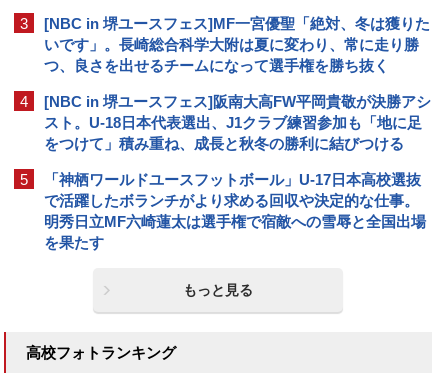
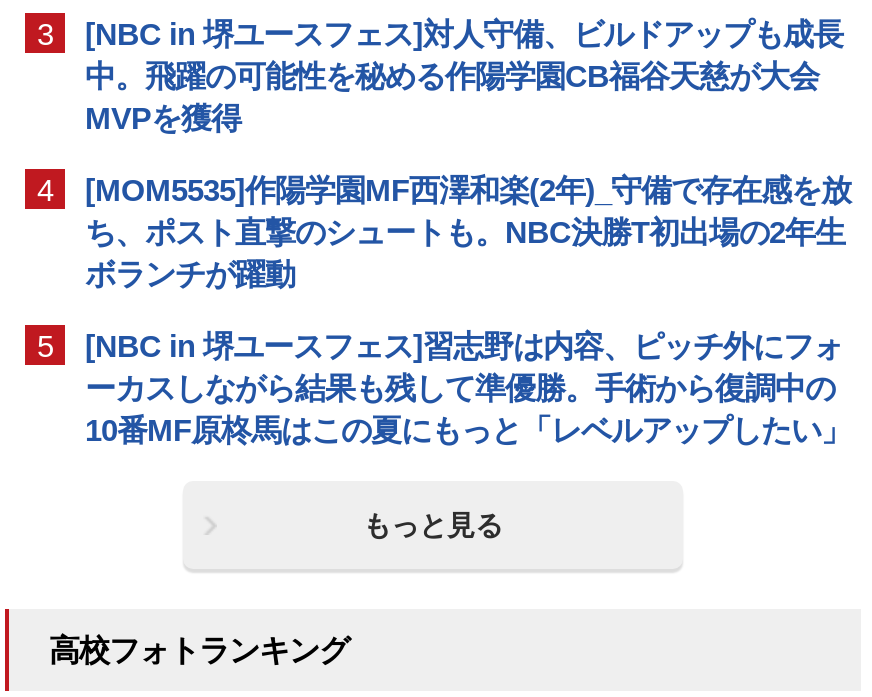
- [NBC in 堺ユースフェス]MF一宮優聖「絶対、冬は獲りた
- いです」。長崎総合科学大附は夏に変わり、常に走り勝
- つ、良さを出せるチームになって選手権を勝ち抜く
+ [NBC in 堺ユースフェス]対人守備、ビルドアップも成長
+ 中。飛躍の可能性を秘める作陽学園CB福谷天慈が大会
+ MVPを獲得

- [NBC in 堺ユースフェス]阪南大高FW平岡貴敬が決勝アシ
- スト。U-18日本代表選出、J1クラブ練習参加も「地に足
- をつけて」積み重ね、成長と秋冬の勝利に結びつける
+ [MOM5535]作陽学園MF西澤和楽(2年)_守備で存在感を放
+ ち、ポスト直撃のシュートも。NBC決勝T初出場の2年生
+ ボランチが躍動

- 「神栖ワールドユースフットボール」U-17日本高校選抜
- で活躍したボランチがより求める回収や決定的な仕事。
- 明秀日立MF六崎蓮太は選手権で宿敵への雪辱と全国出場
- を果たす
+ [NBC in 堺ユースフェス]習志野は内容、ピッチ外にフォ
+ ーカスしながら結果も残して準優勝。手術から復調中の
+ 10番MF原柊馬はこの夏にもっと「レベルアップしたい」
